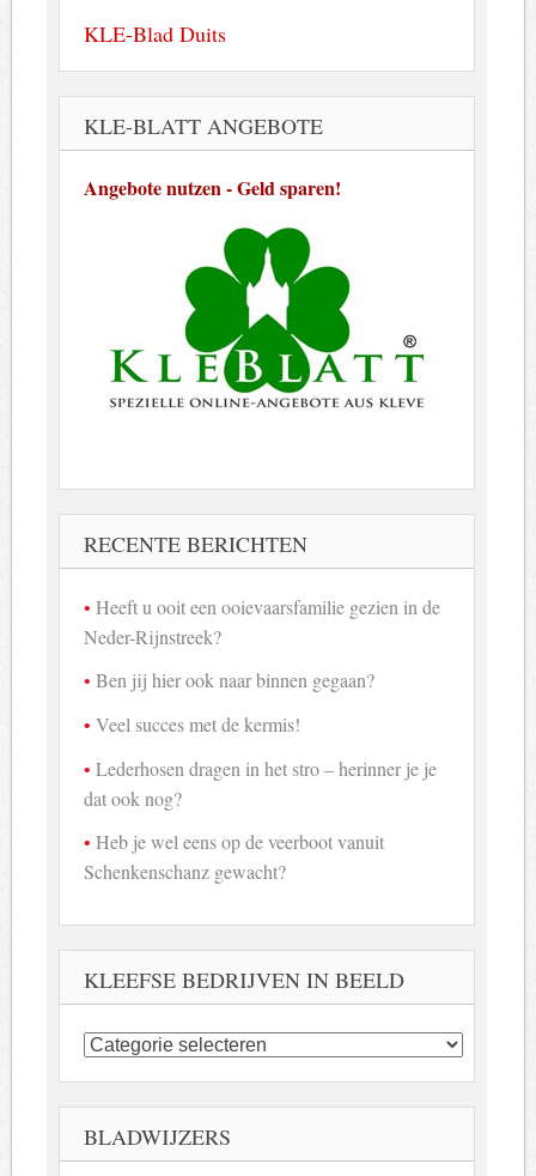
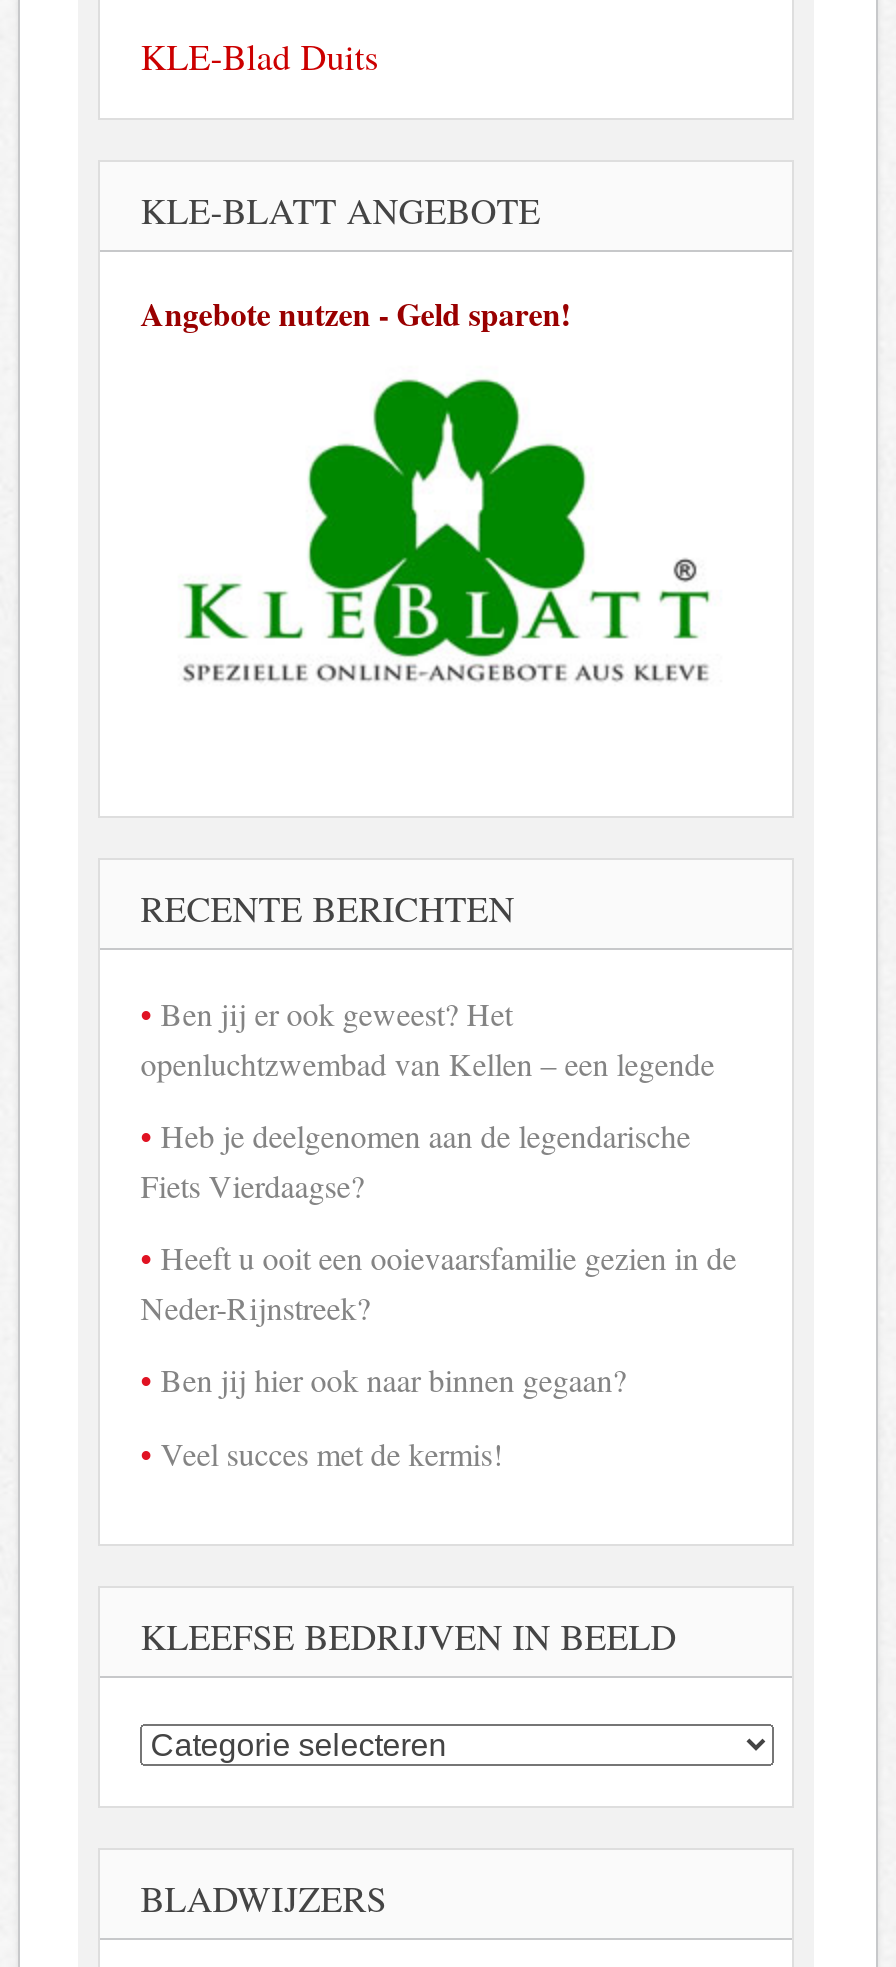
+ Ben jij er ook geweest? Het
+ openluchtzwembad van Kellen – een legende
+ Heb je deelgenomen aan de legendarische
+ Fiets Vierdaagse?

moved down: Heeft u ooit een ooievaarsfamilie gezien in de | Neder-Rijnstreek? | Ben jij hier ook naar binnen gegaan? | Veel succes met de kermis!

- Lederhosen dragen in het stro – herinner je je
- dat ook nog?
- Heb je wel eens op de veerboot vanuit
- Schenkenschanz gewacht?
